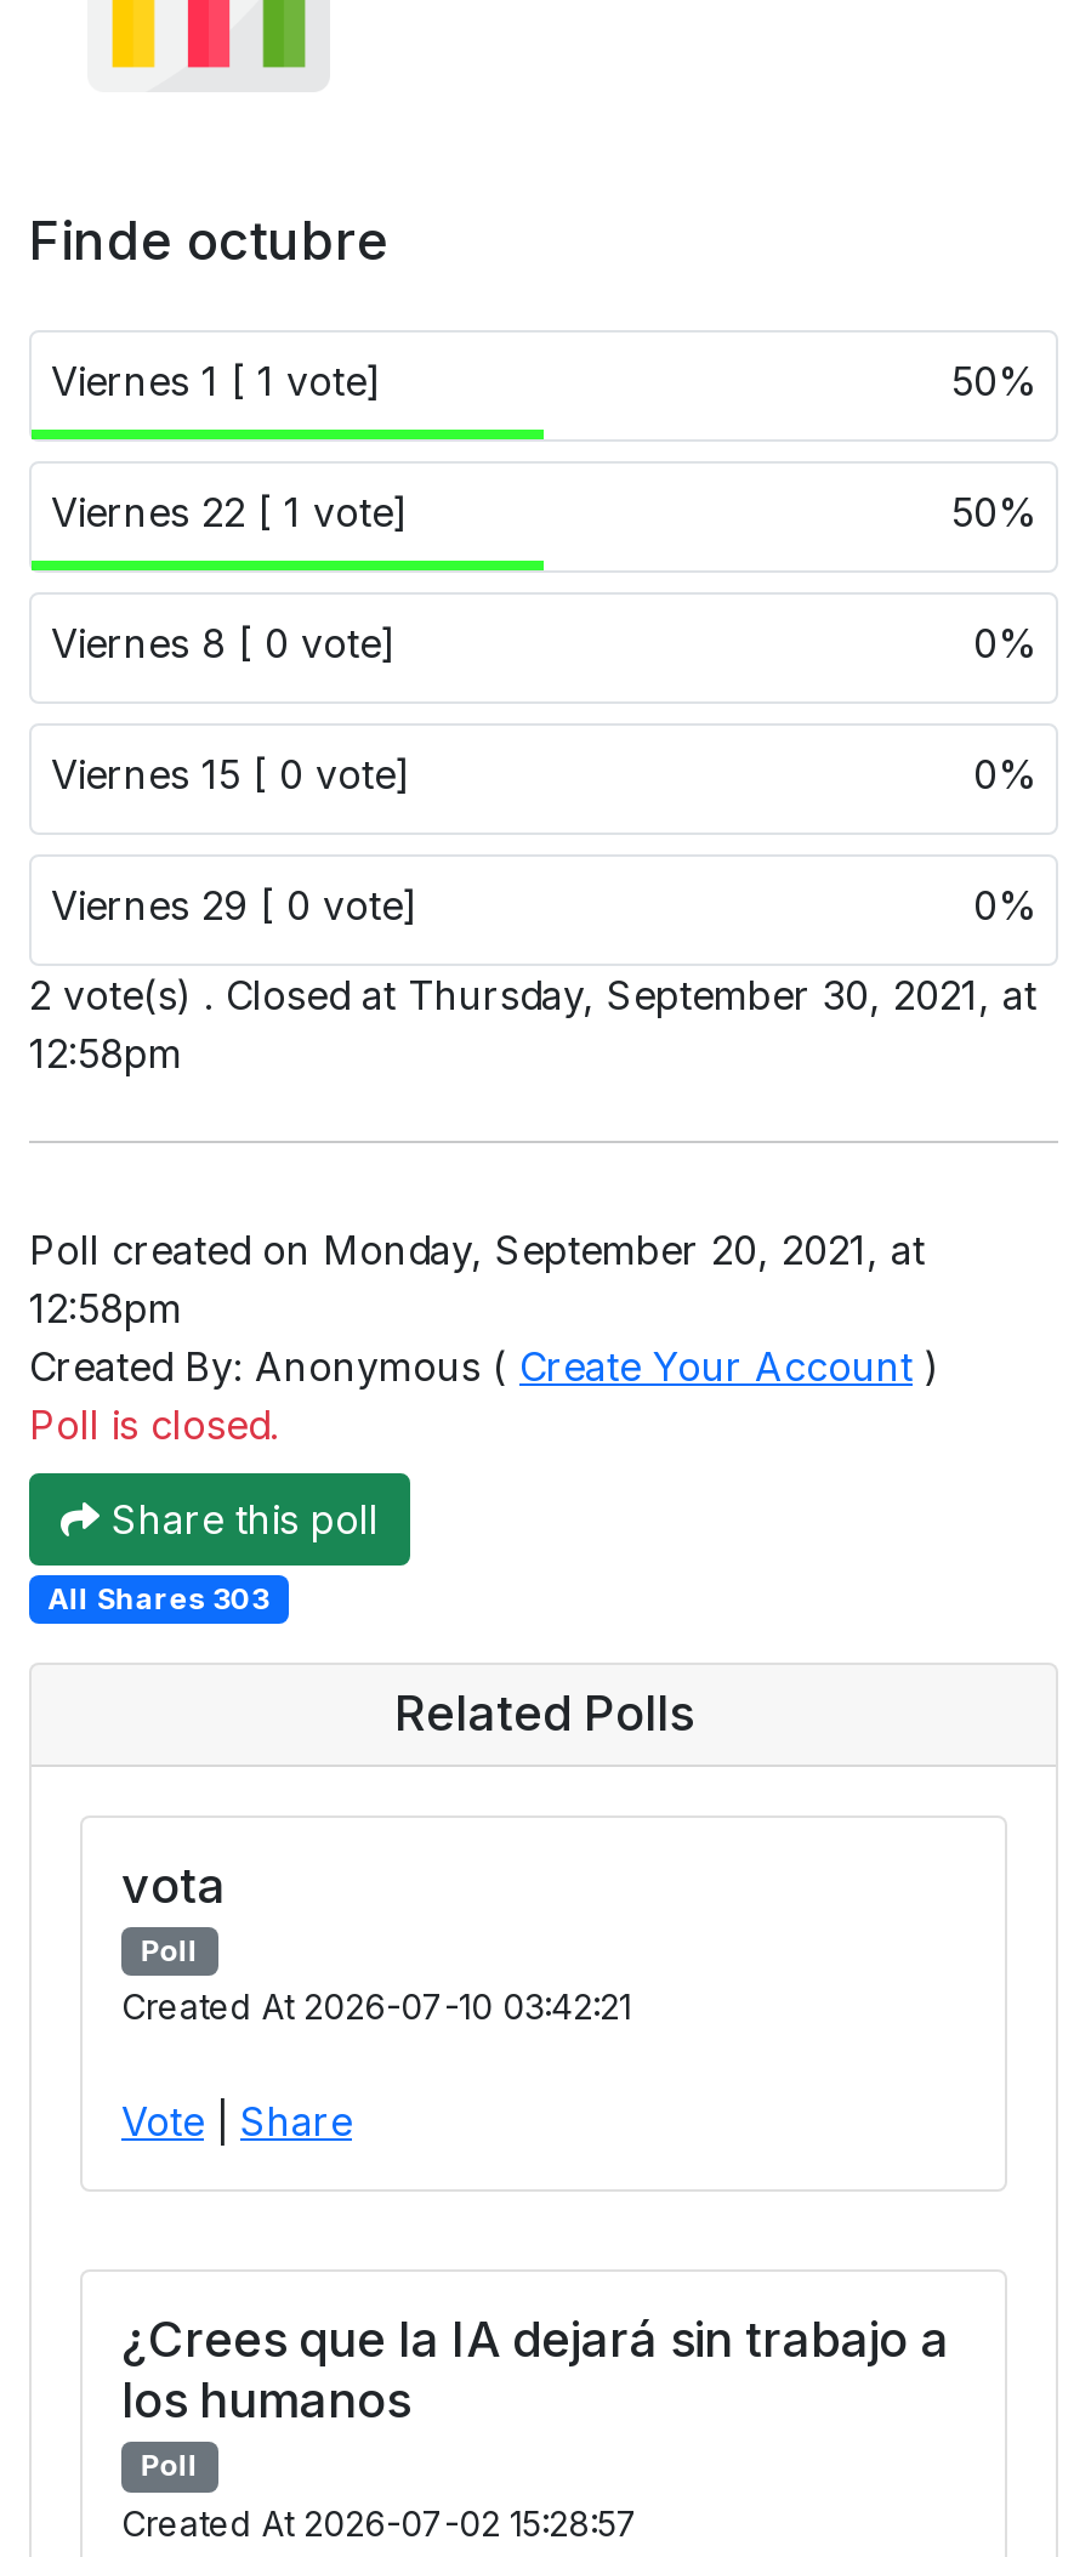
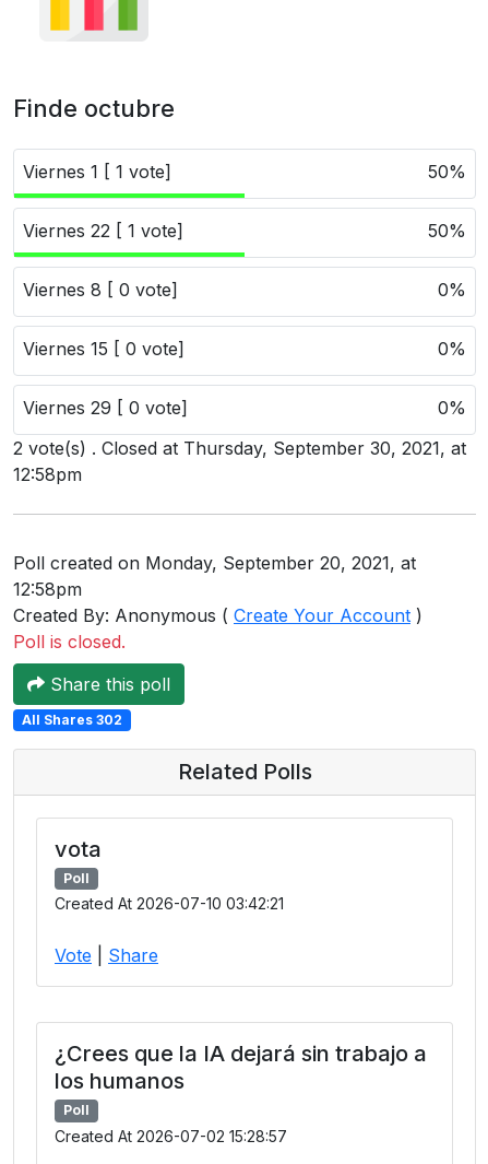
- All Shares 303
+ All Shares 302
